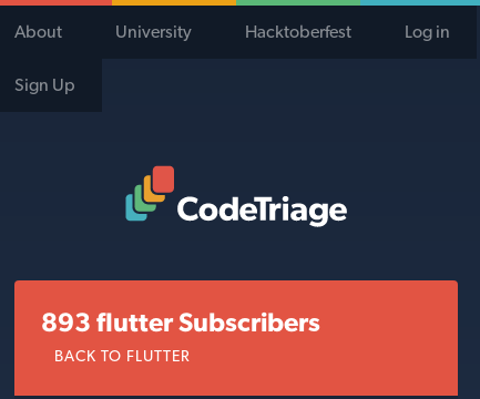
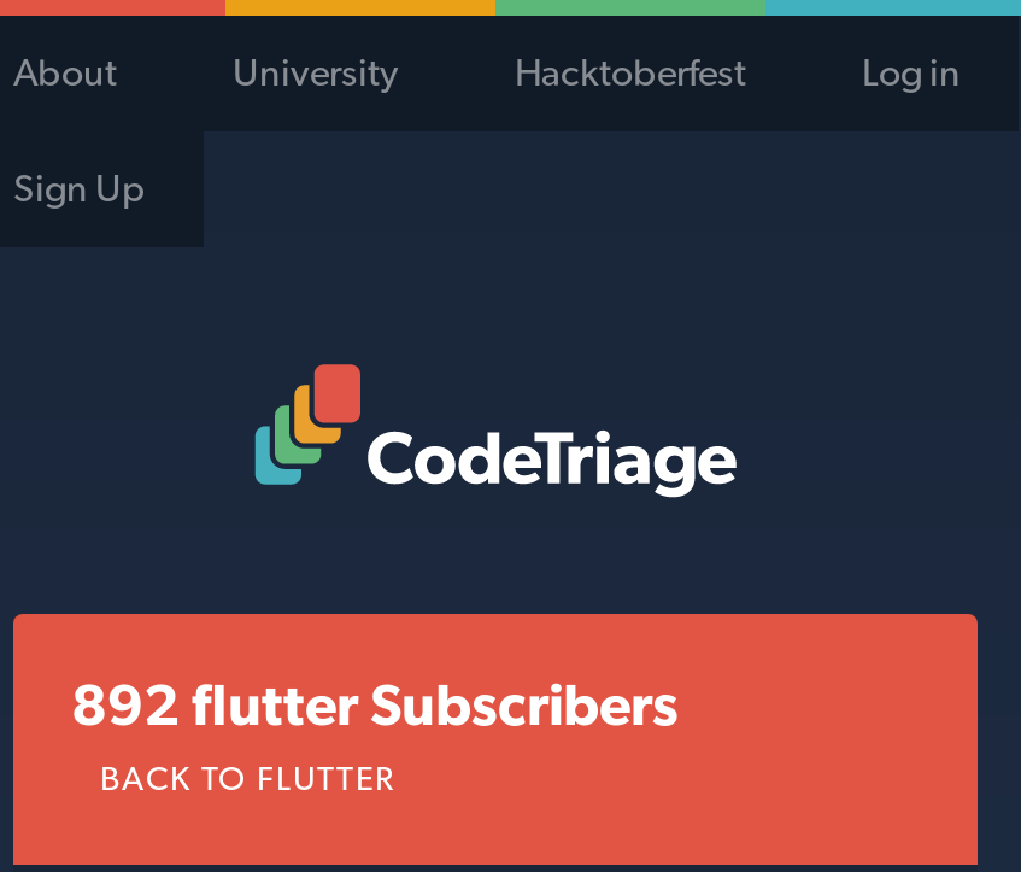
- 893 flutter Subscribers
+ 892 flutter Subscribers
